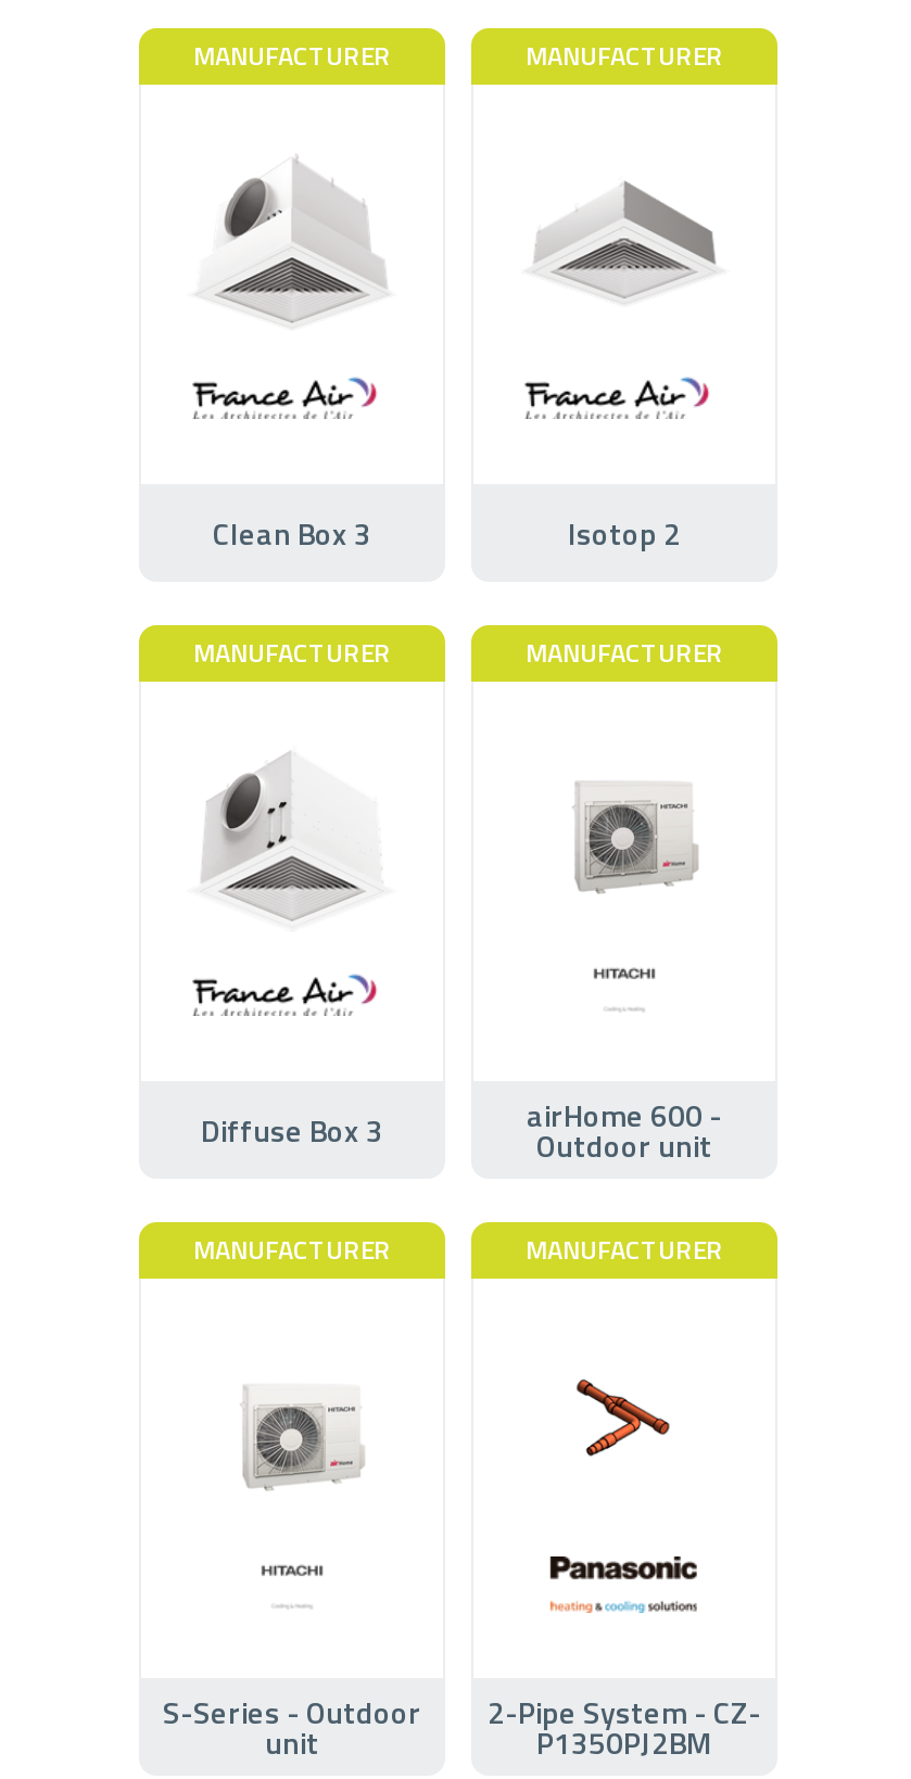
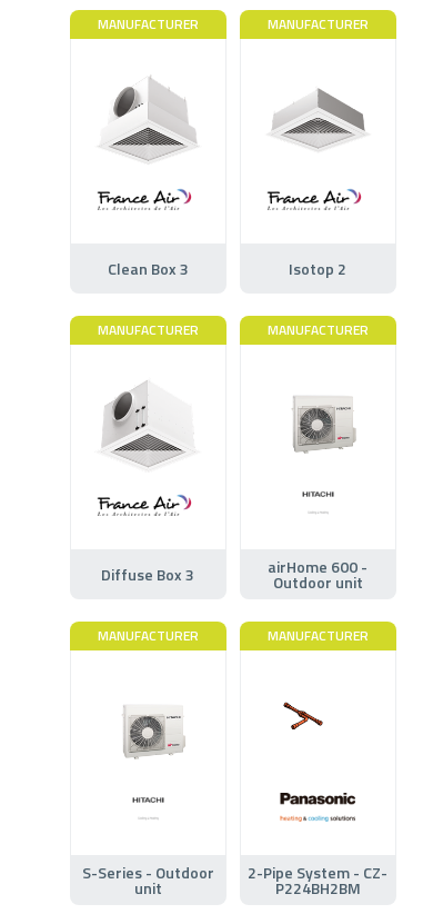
- [image]
+ [image]

- P1350PJ2BM
+ P224BH2BM
